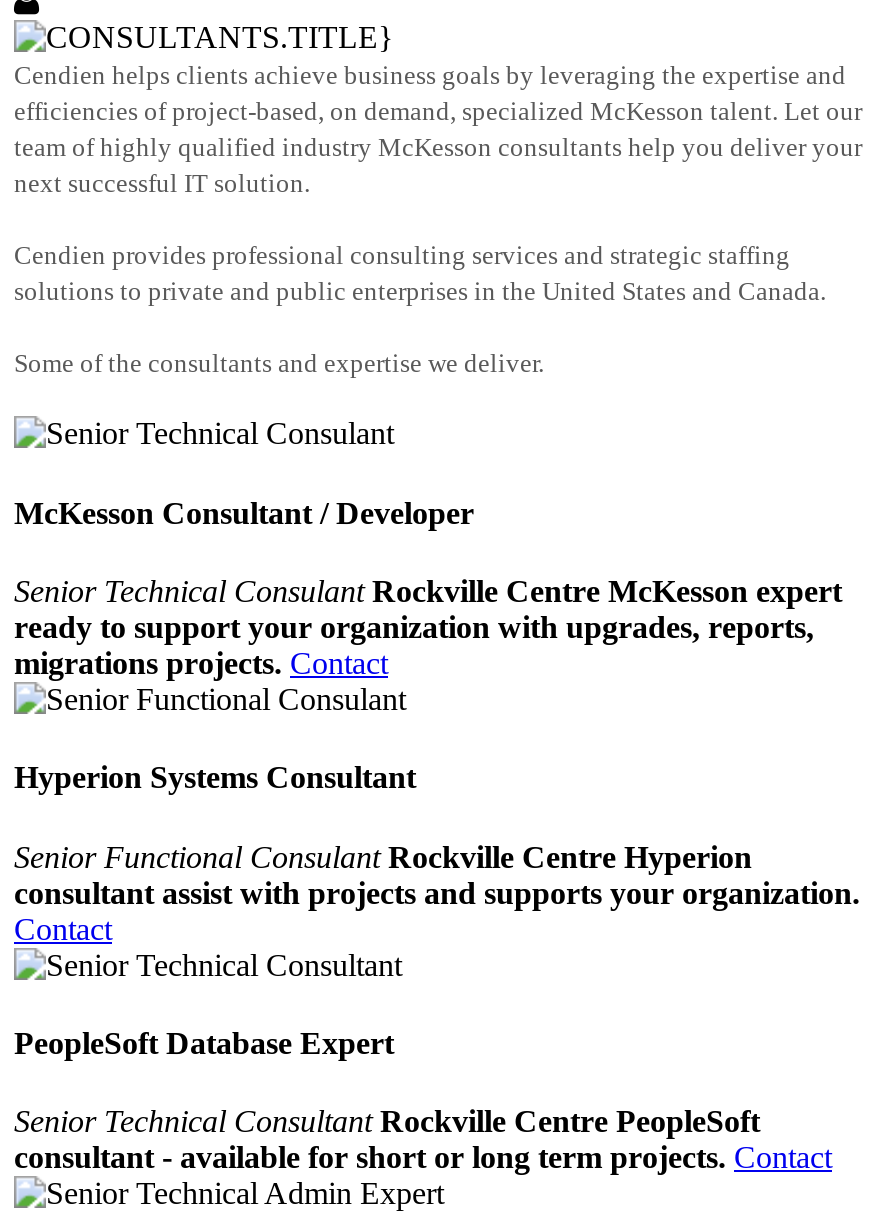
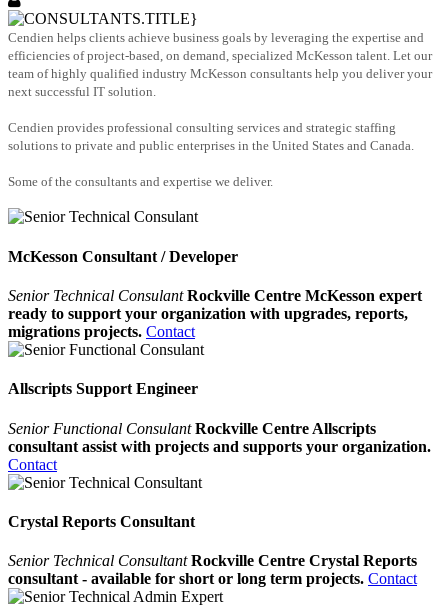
- Hyperion Systems Consultant
+ Allscripts Support Engineer

- Senior Functional Consulant Rockville Centre Hyperion
+ Senior Functional Consulant Rockville Centre Allscripts

- PeopleSoft Database Expert
+ Crystal Reports Consultant

- Senior Technical Consultant Rockville Centre PeopleSoft
+ Senior Technical Consultant Rockville Centre Crystal Reports
